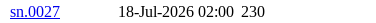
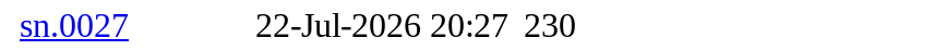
- 18-Jul-2026 02:00 230
+ 22-Jul-2026 20:27 230
